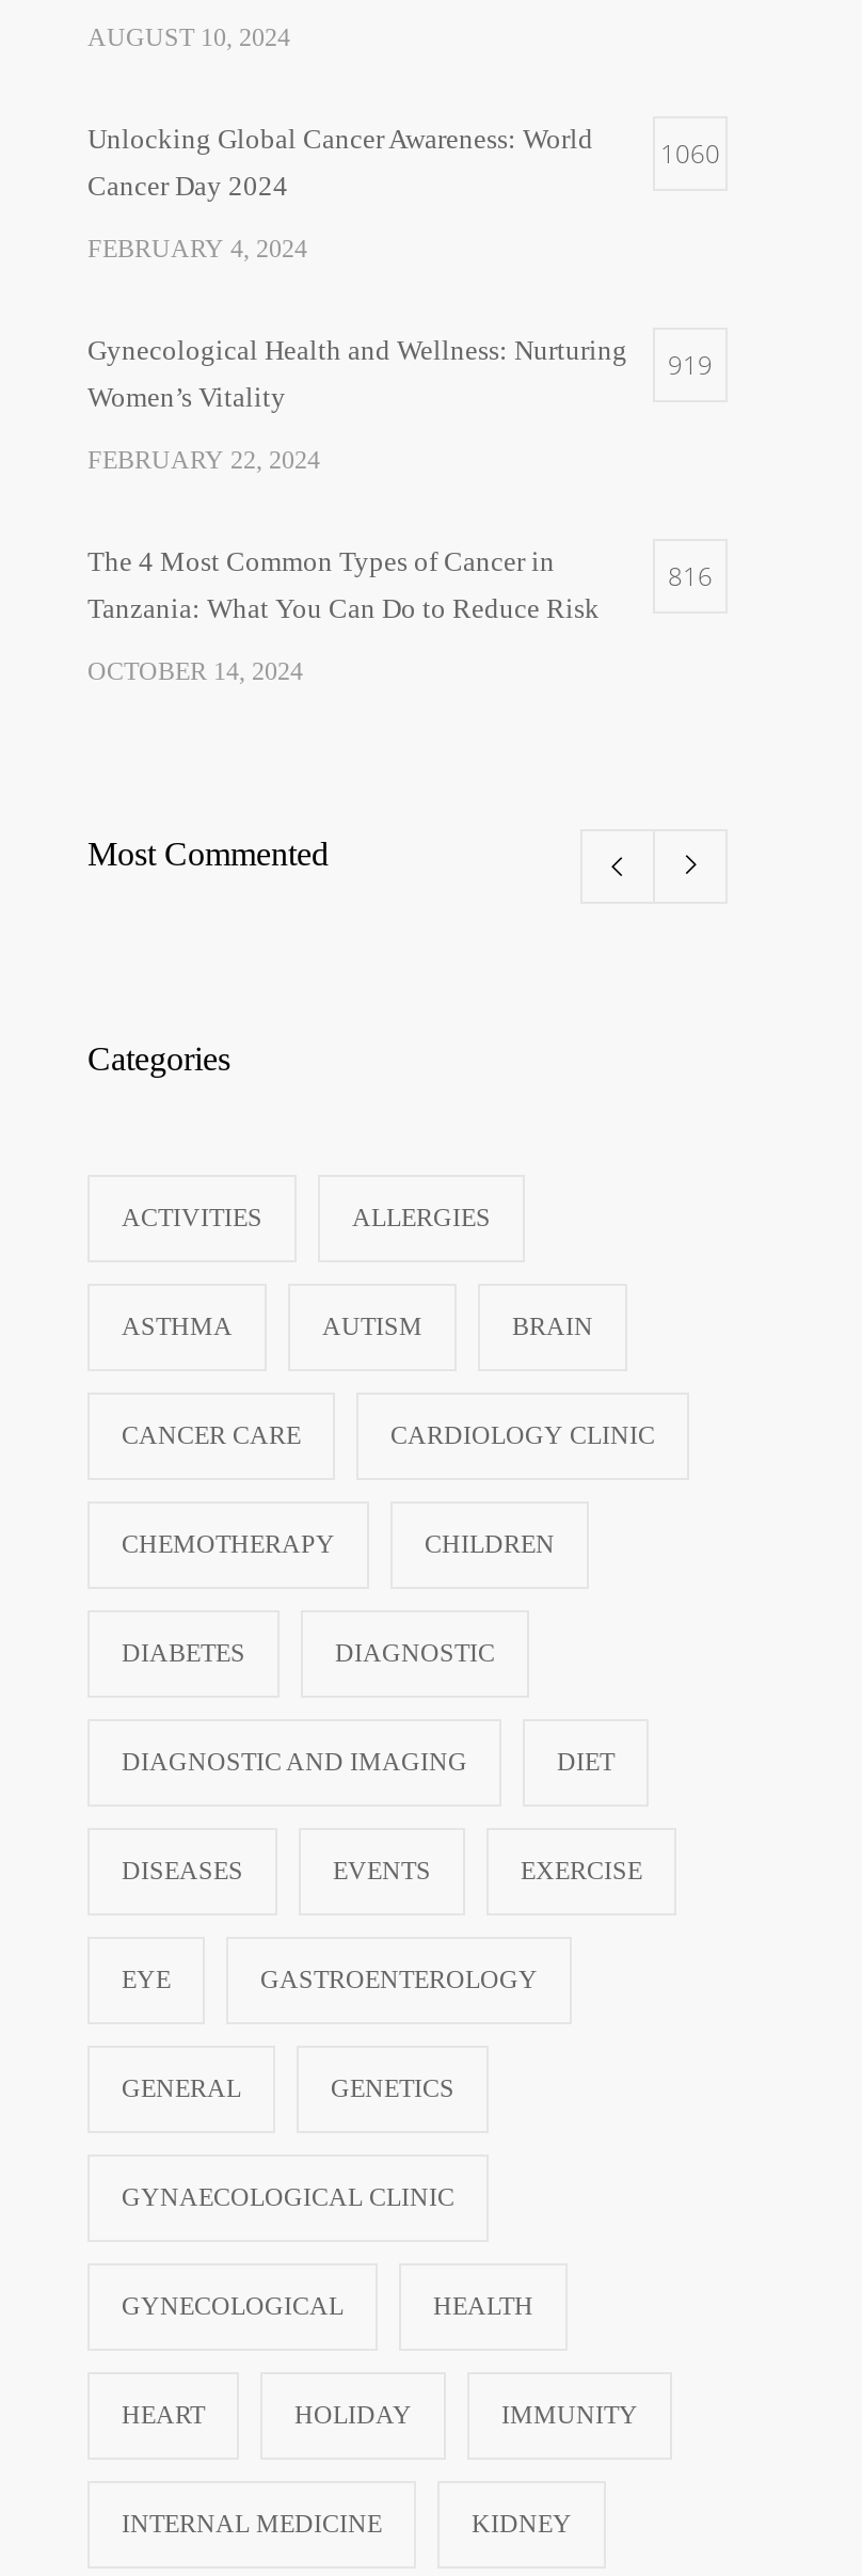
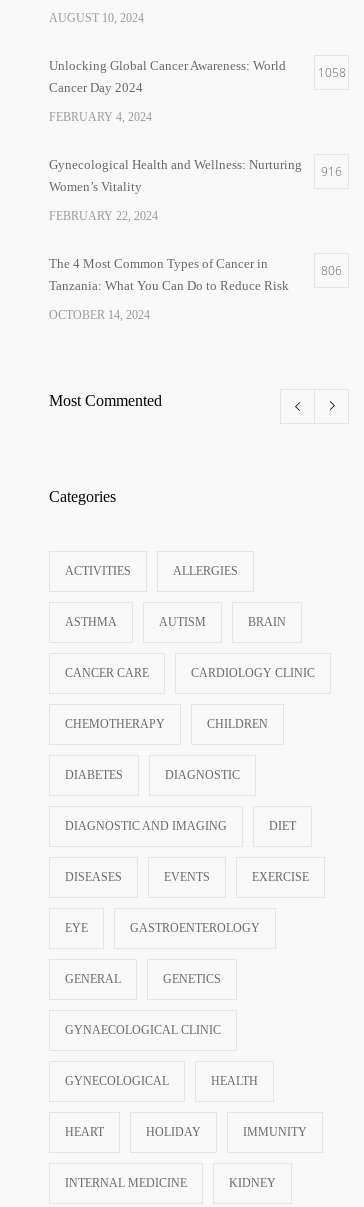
- 1060
+ 1058

- Gynecological Health and Wellness: Nurturing 919
+ Gynecological Health and Wellness: Nurturing 916

- 816
+ 806
